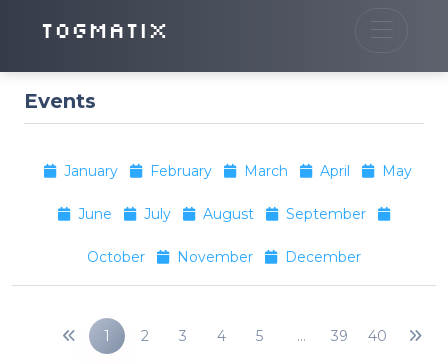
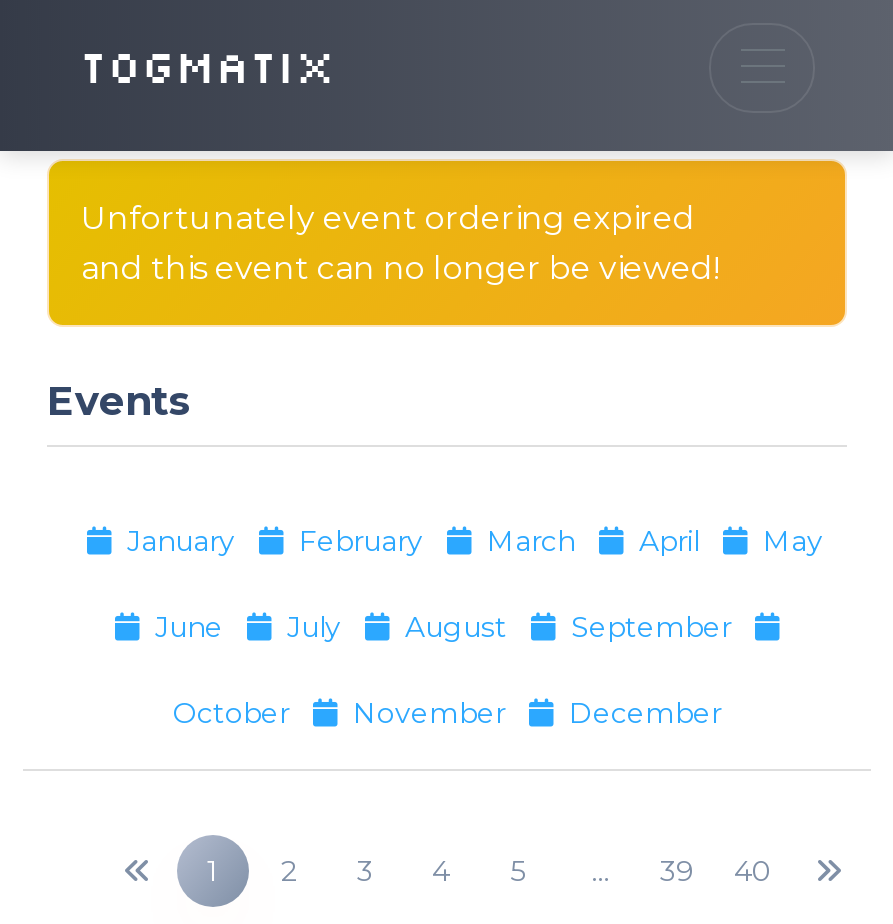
+ [image]
+ Unfortunately event ordering expired
+ and this event can no longer be viewed!
